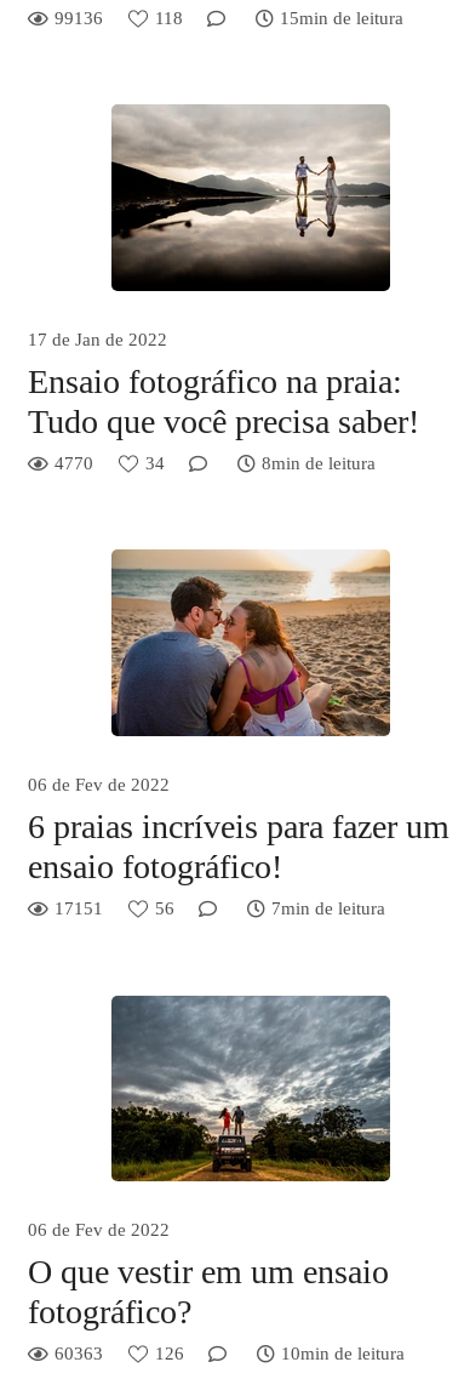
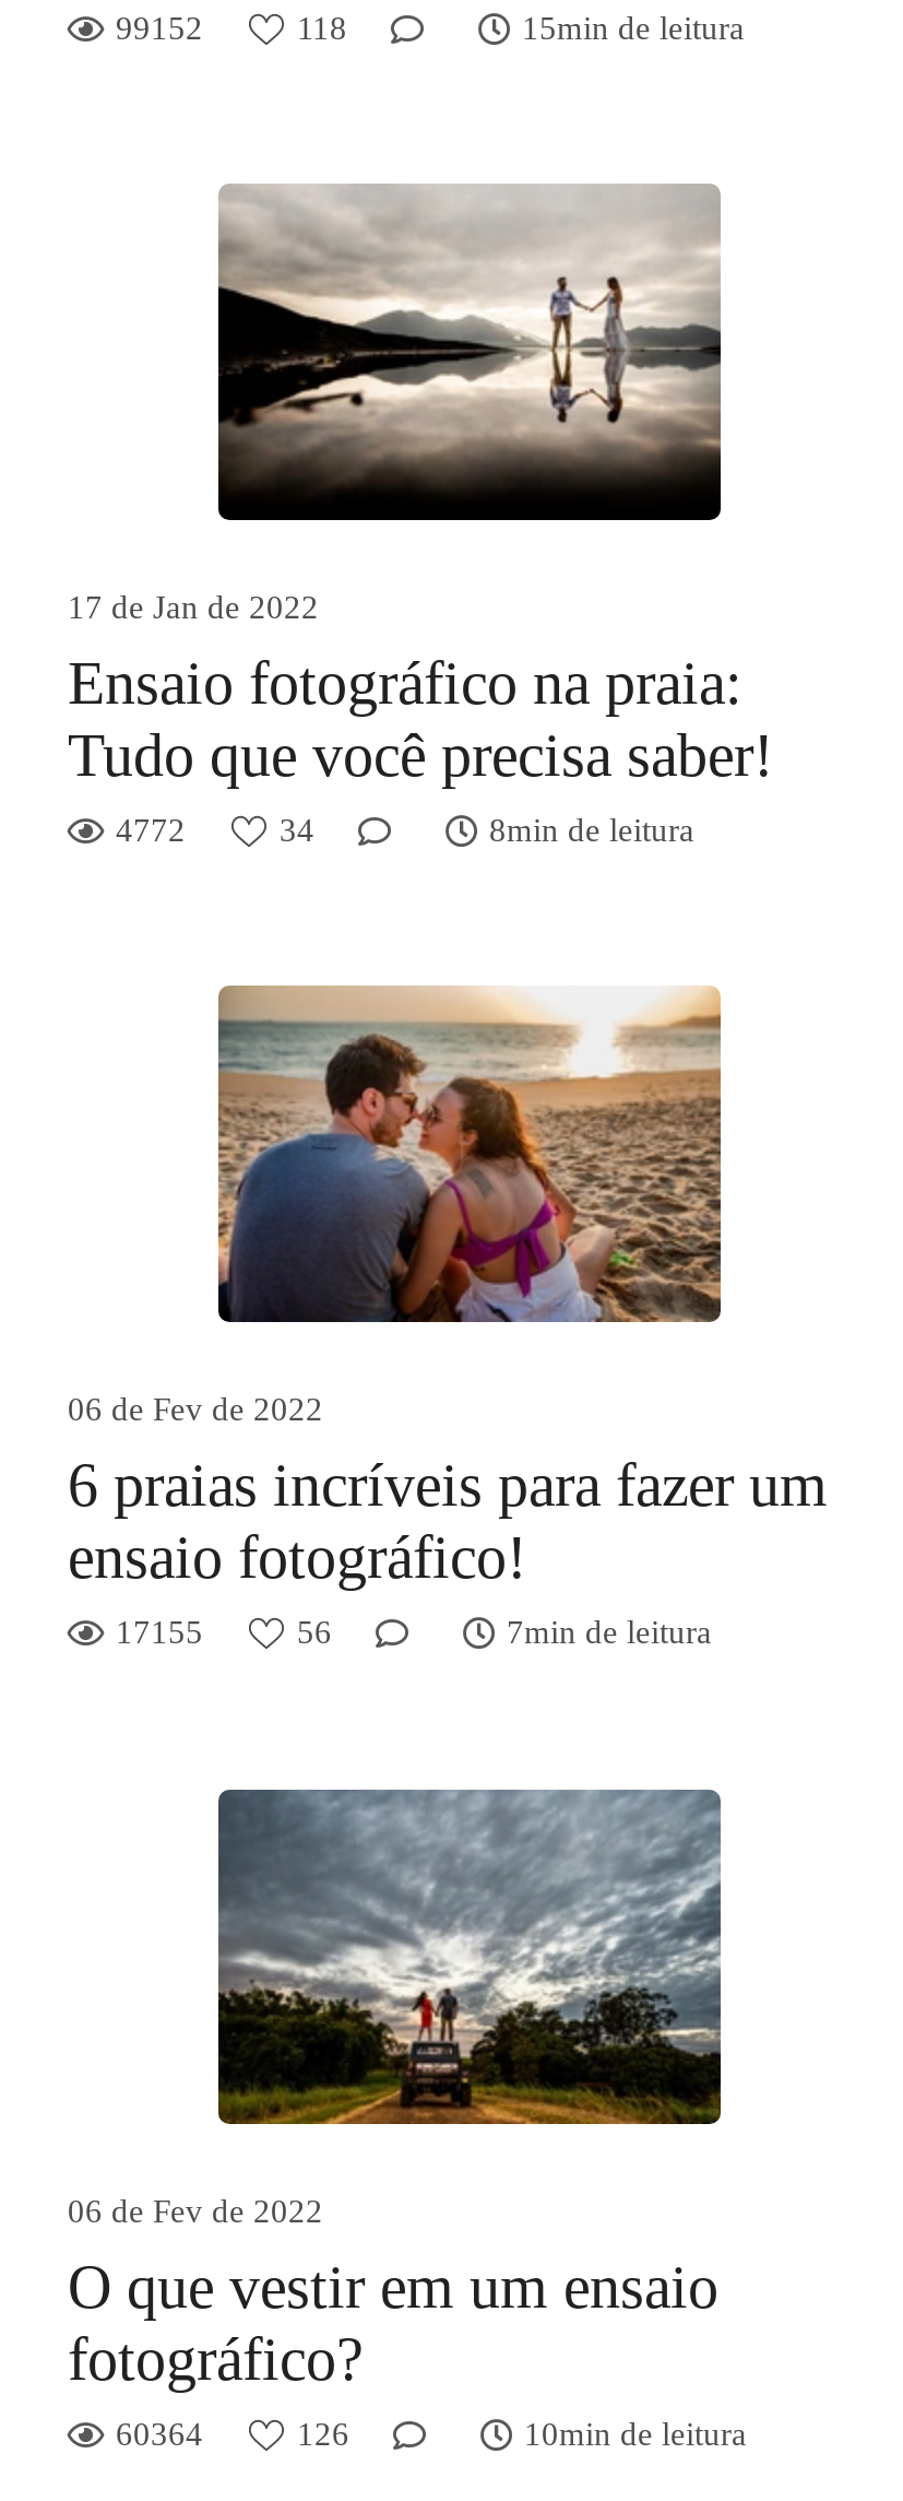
- 99136
+ 99152

- 4770
+ 4772

- 17151
+ 17155

- 60363
+ 60364
